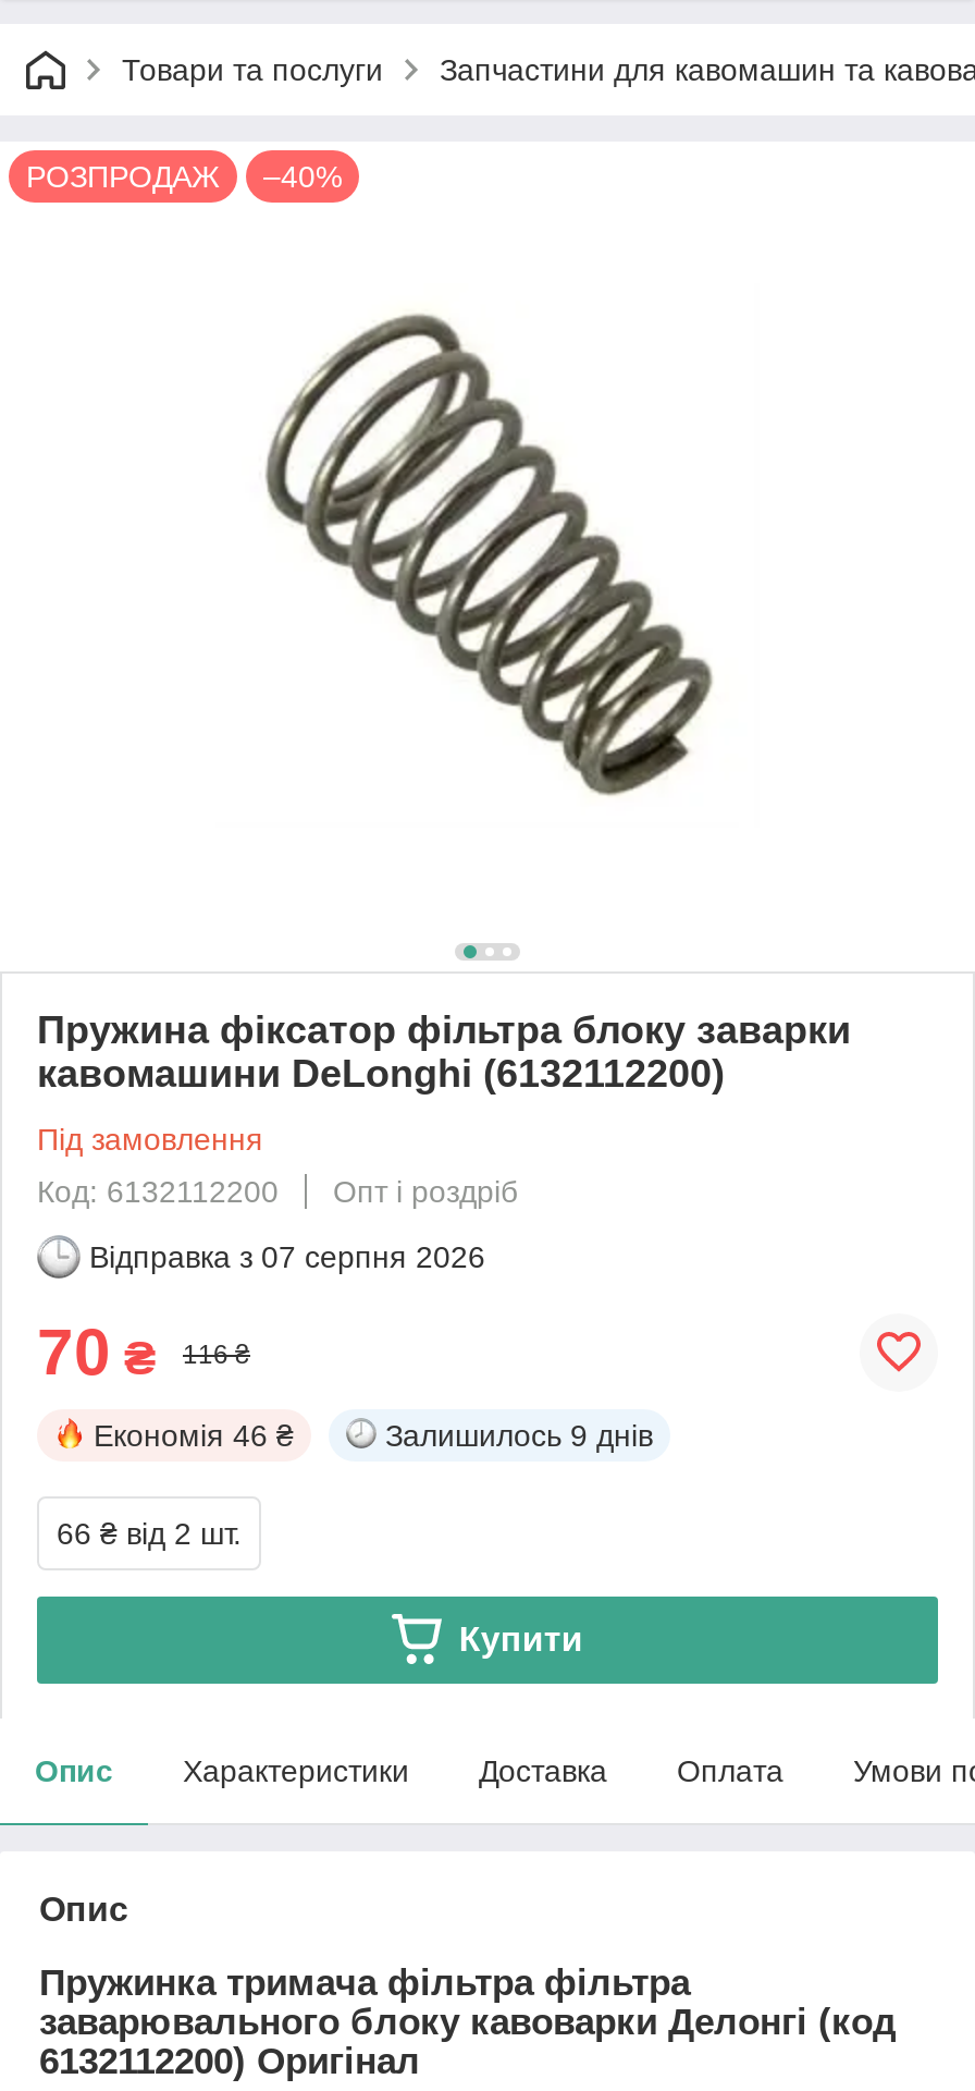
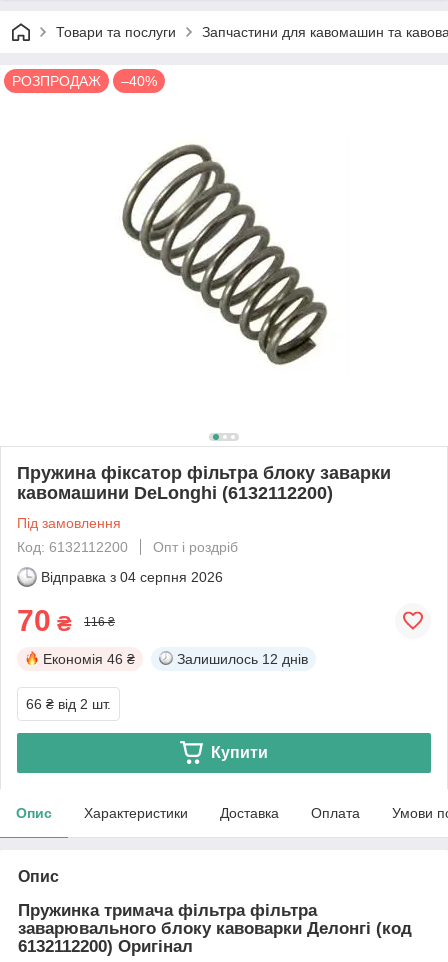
- Відправка з 07 серпня 2026
+ Відправка з 04 серпня 2026

- Залишилось 9 днів
+ Залишилось 12 днів
